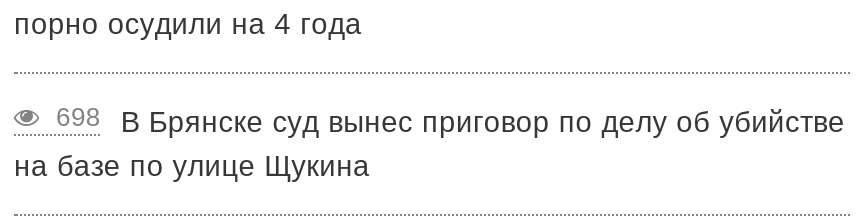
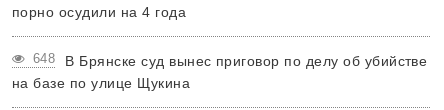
- 698 В Брянске суд вынес приговор по делу об убийстве
+ 648 В Брянске суд вынес приговор по делу об убийстве
